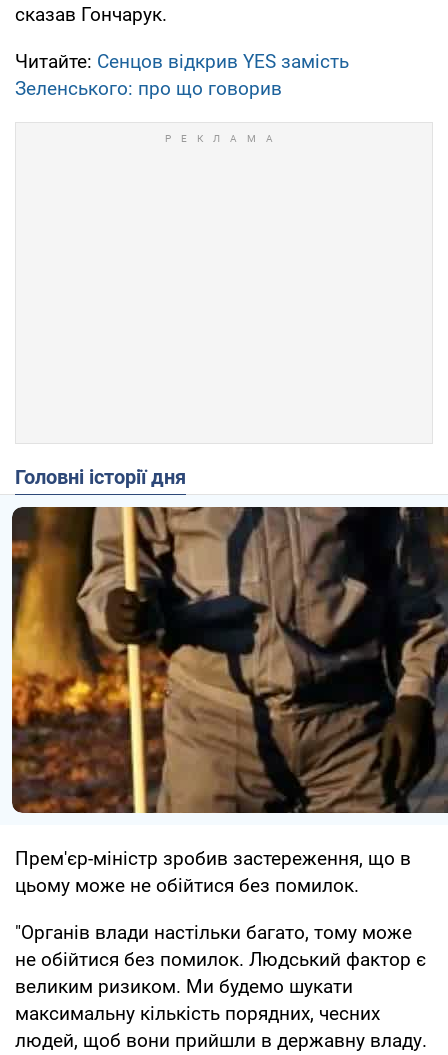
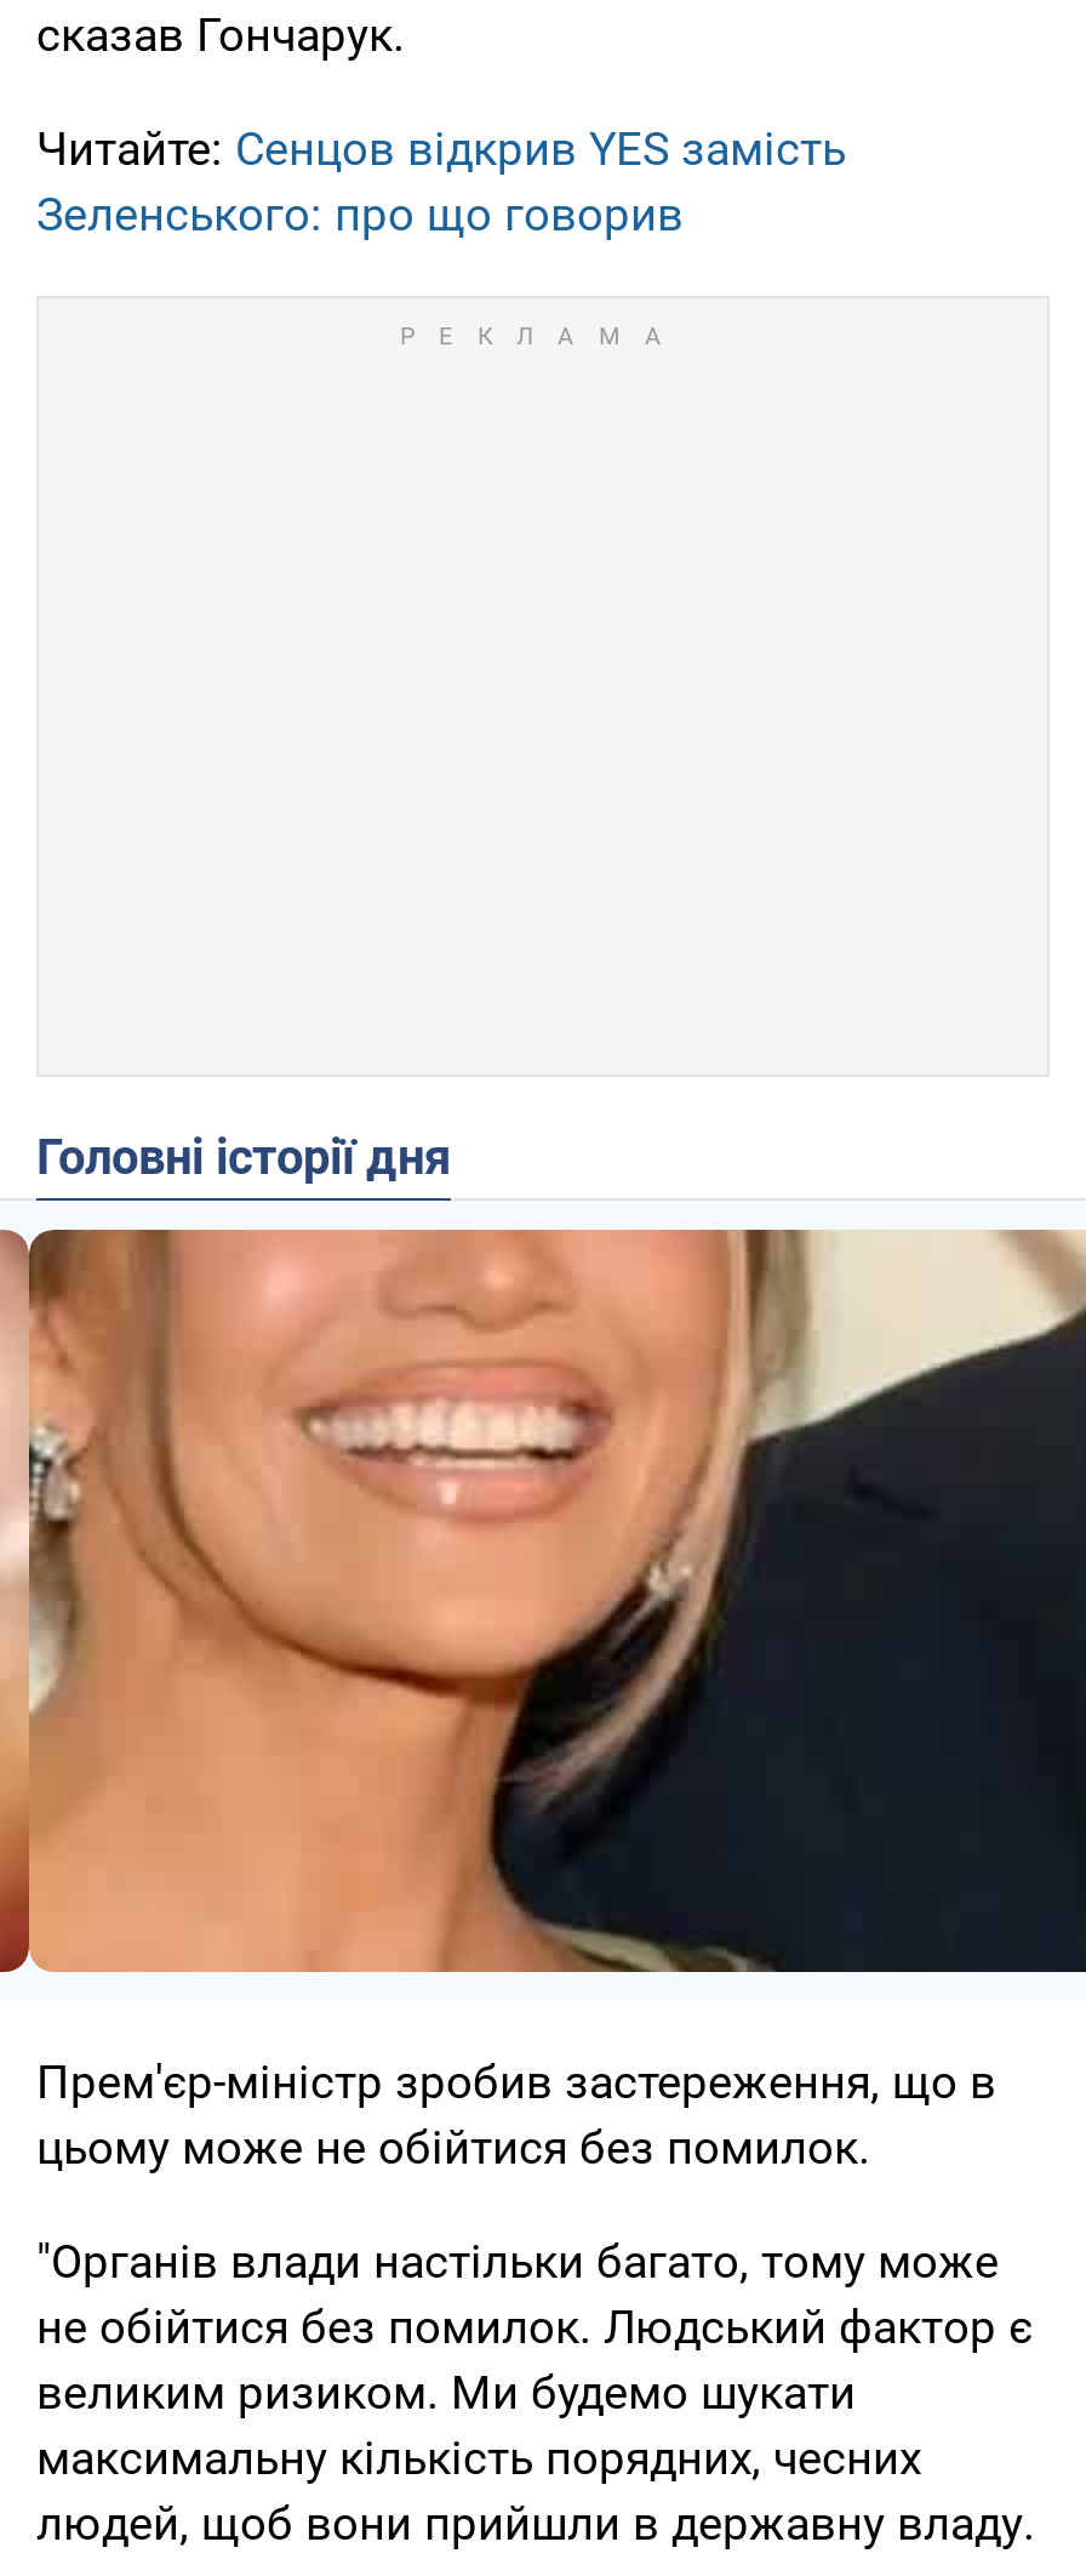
- [image]
+ [image]
